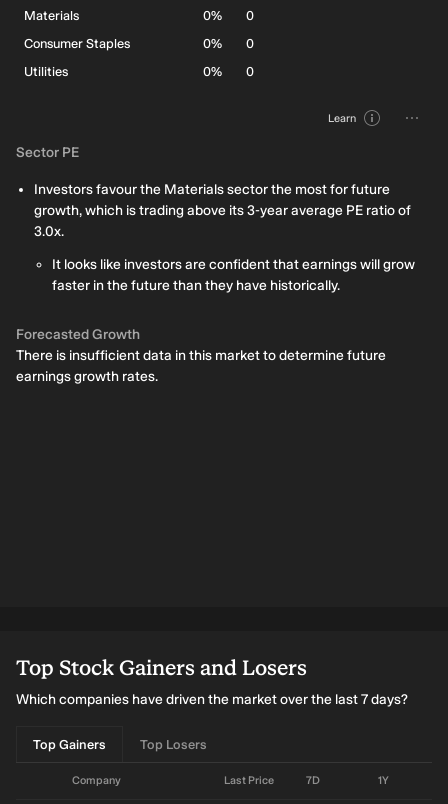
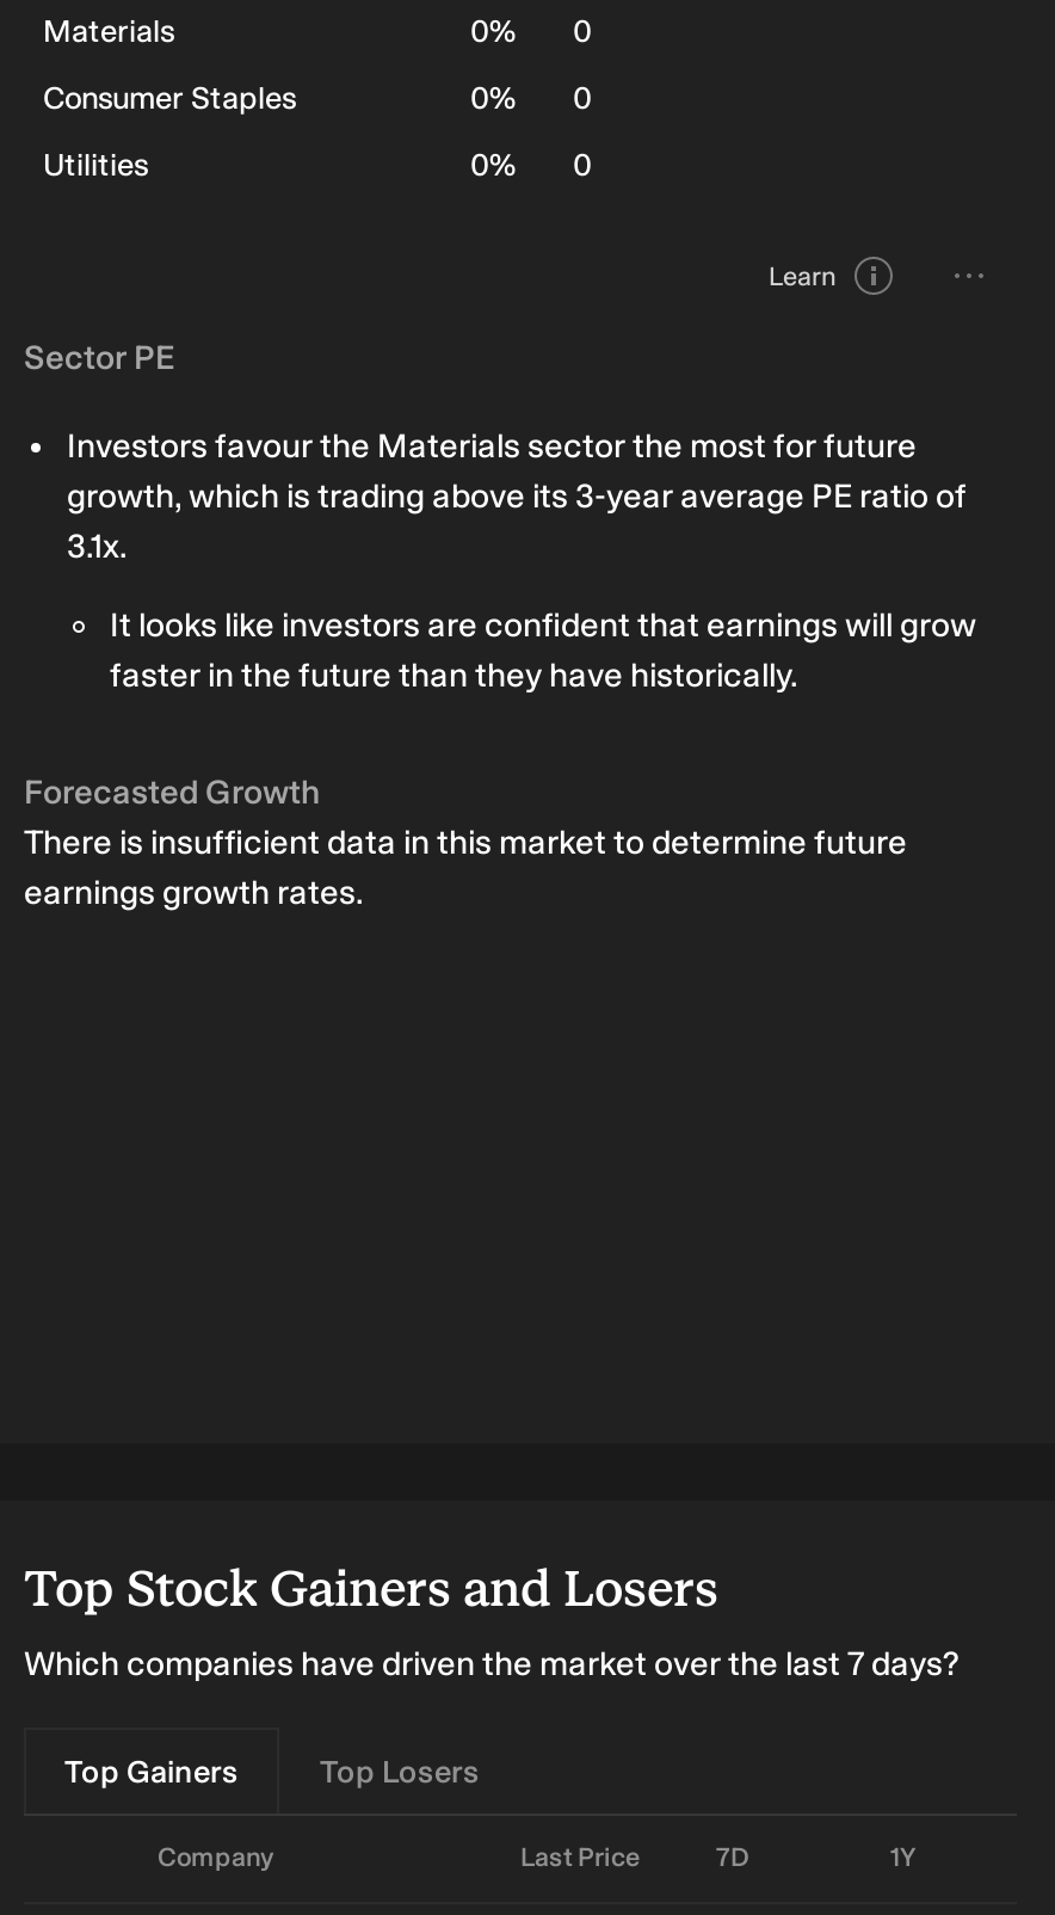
- 3.0x.
+ 3.1x.
